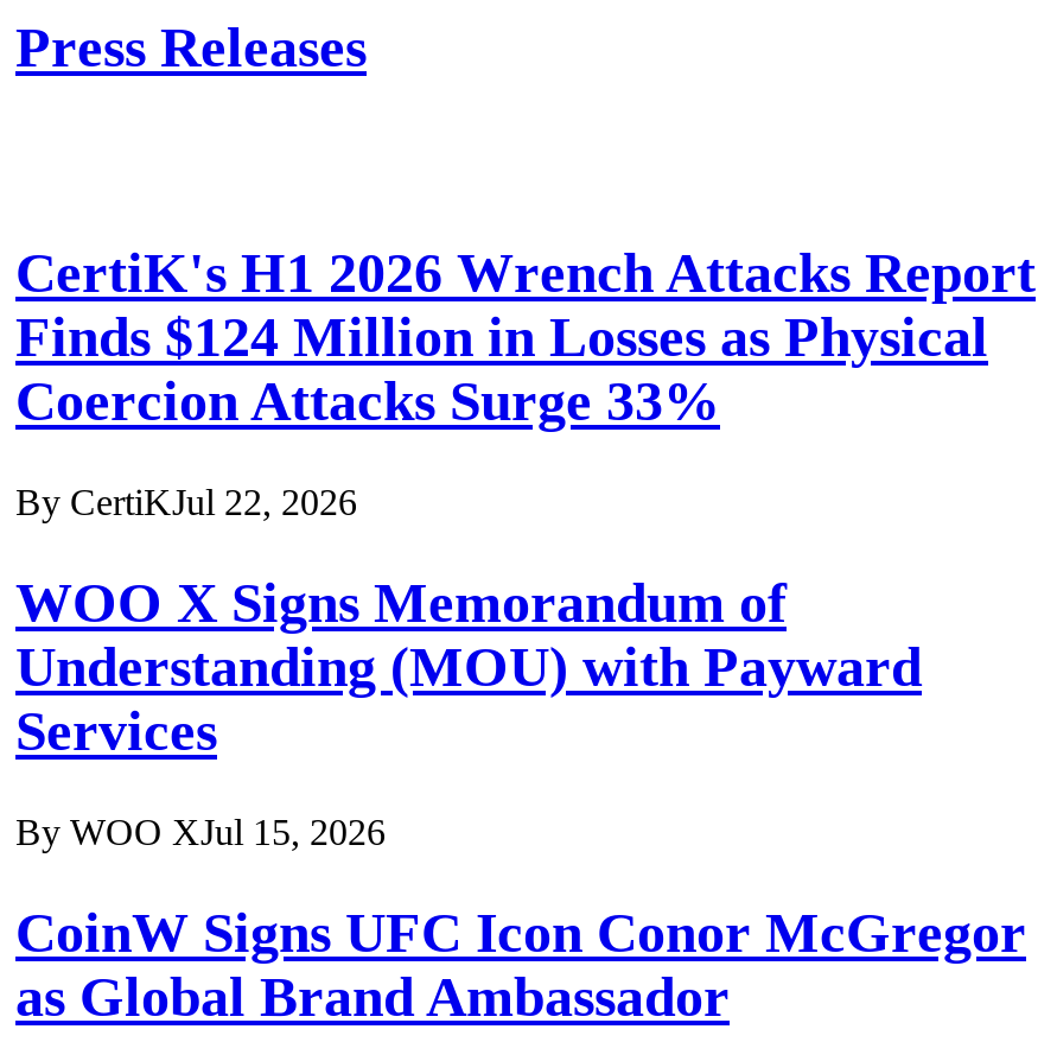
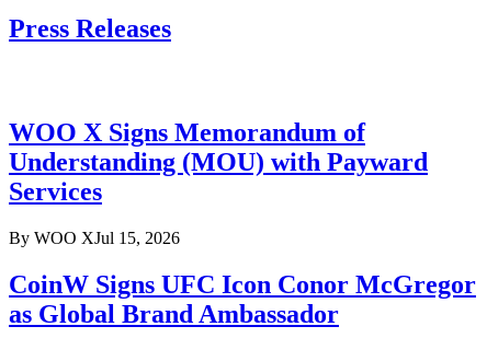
- CertiK's H1 2026 Wrench Attacks Report
- Finds $124 Million in Losses as Physical
- Coercion Attacks Surge 33%
- By CertiKJul 22, 2026
